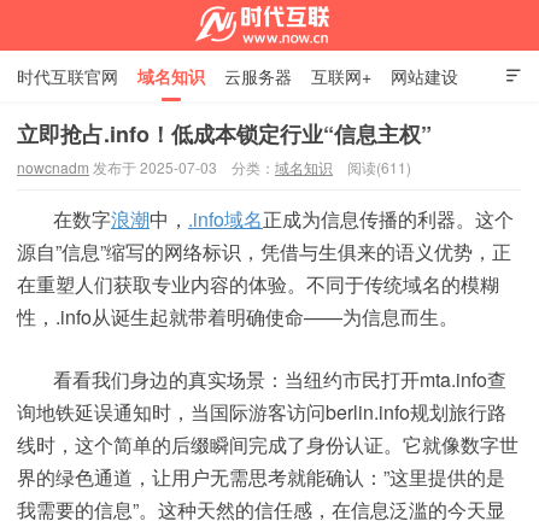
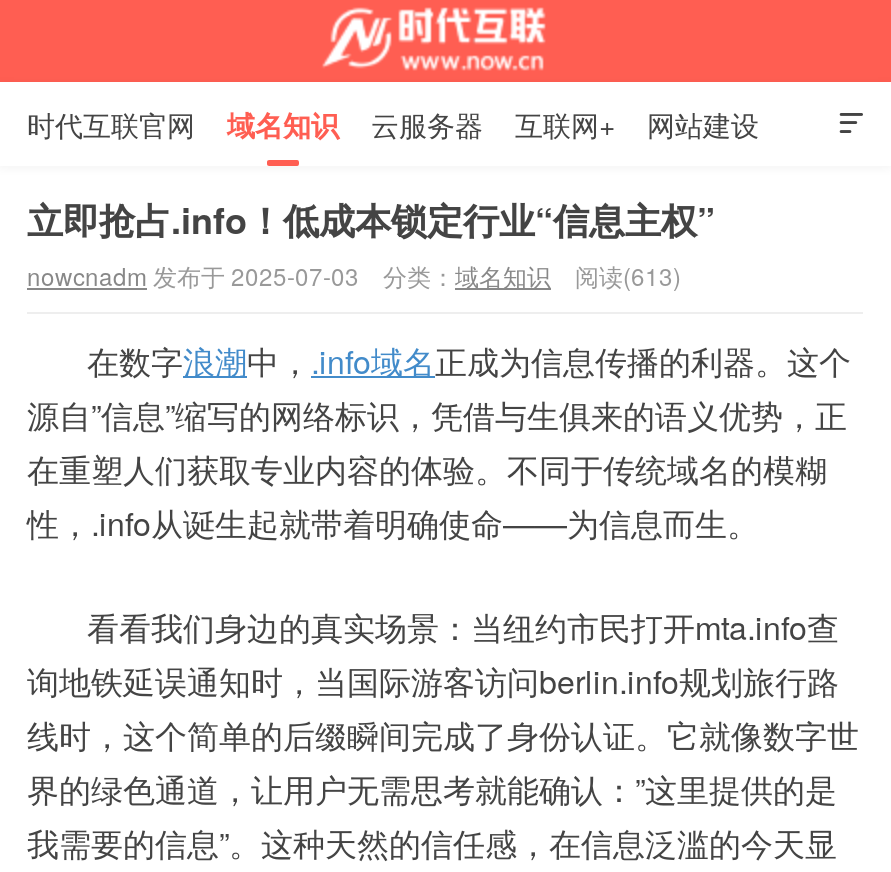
- nowcnadm发布于 2025-07-03 分类：域名知识 阅读(611)
+ nowcnadm发布于 2025-07-03 分类：域名知识 阅读(613)
